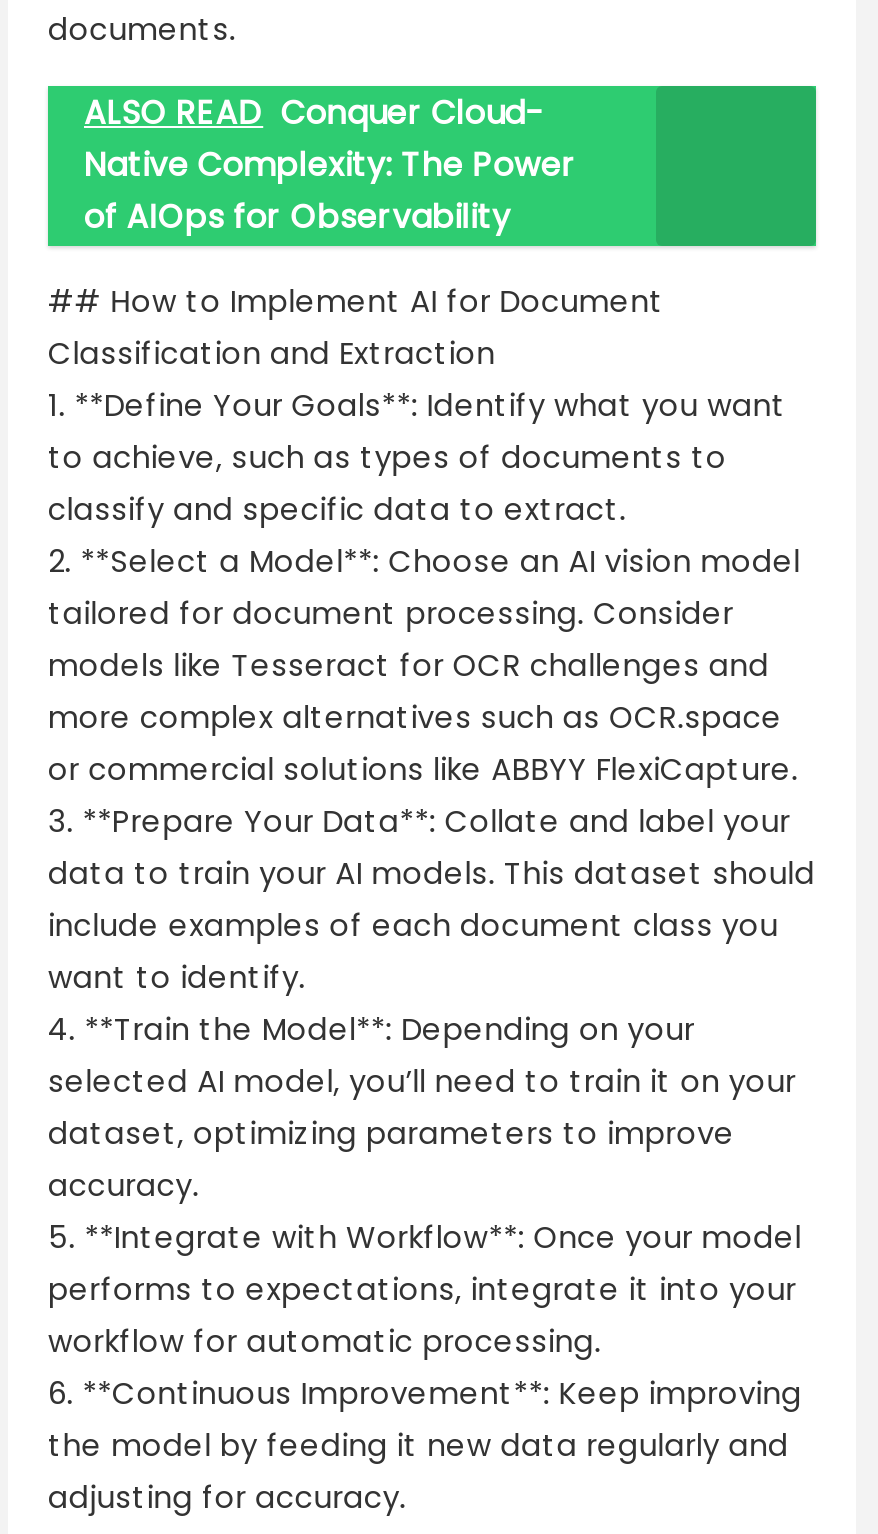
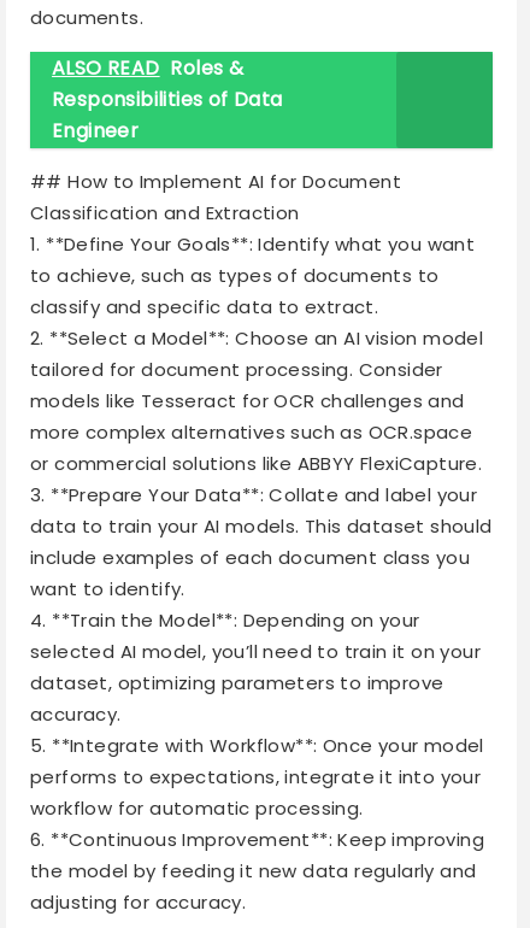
- ALSO READ Conquer Cloud-
- Native Complexity: The Power
- of AIOps for Observability
+ ALSO READ Roles &
+ Responsibilities of Data
+ Engineer
